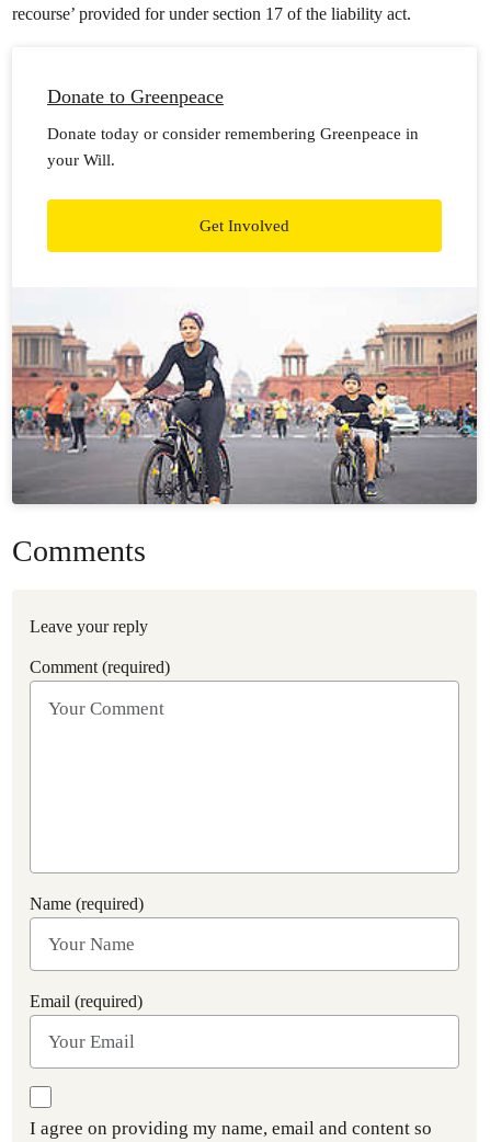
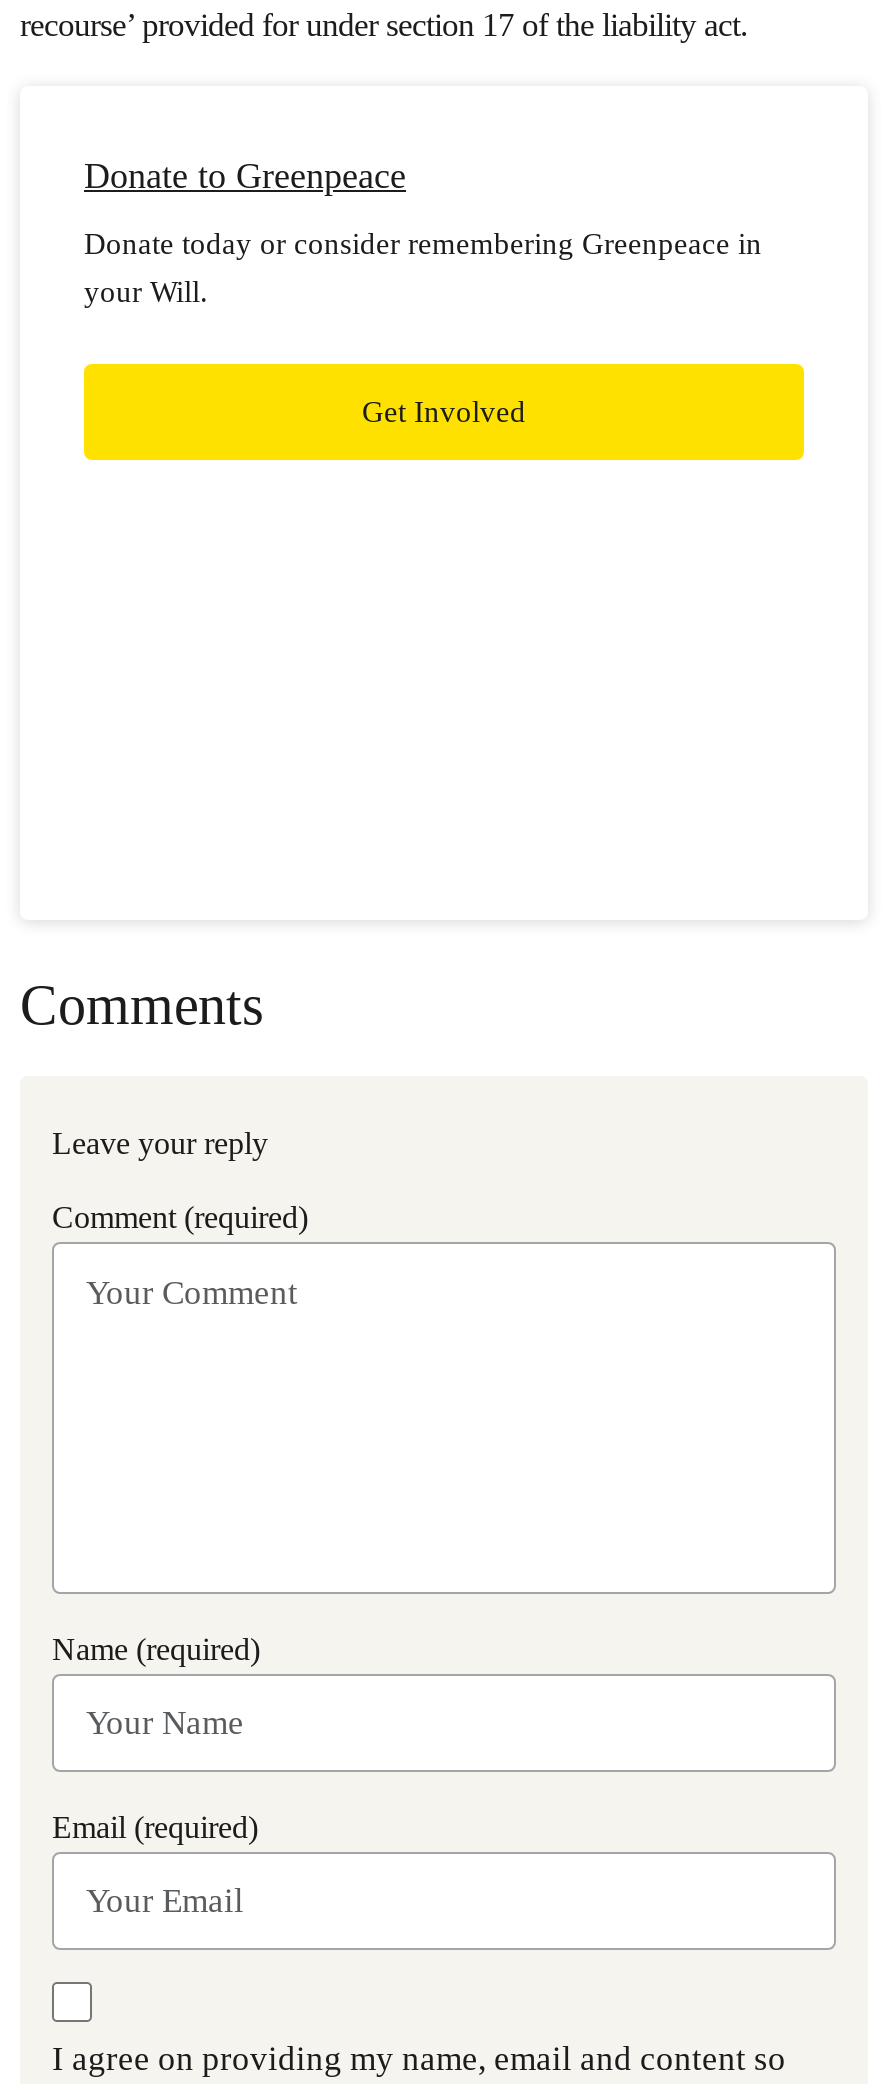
- [image]
